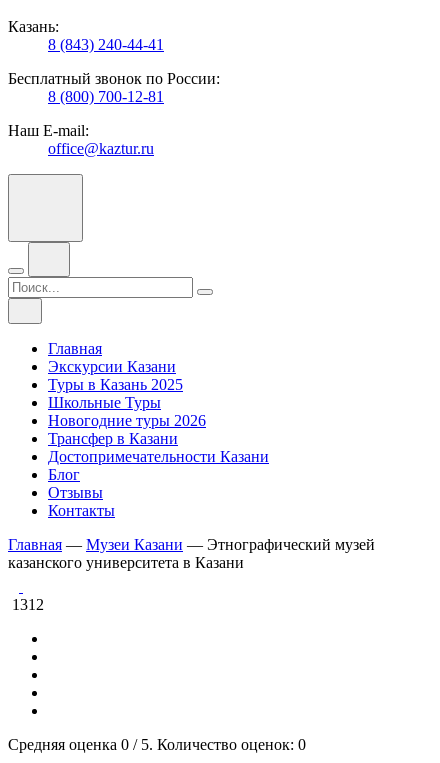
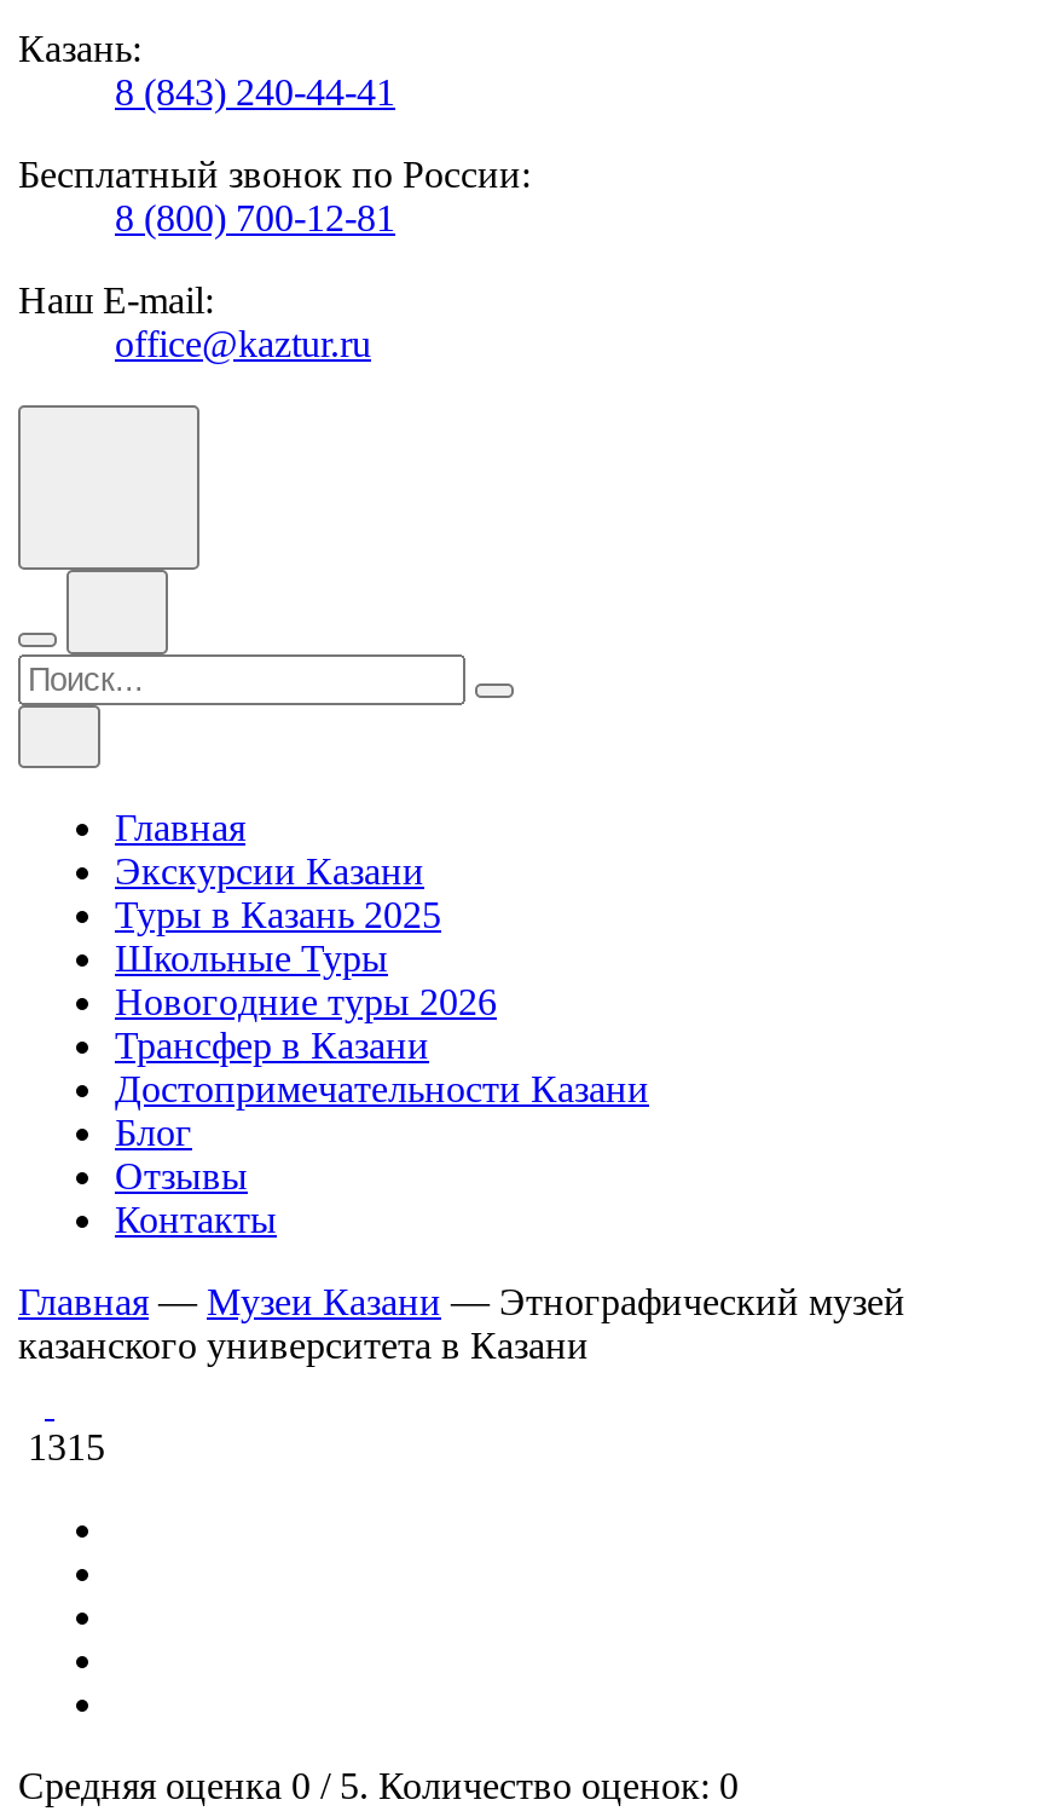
- 1312
+ 1315
